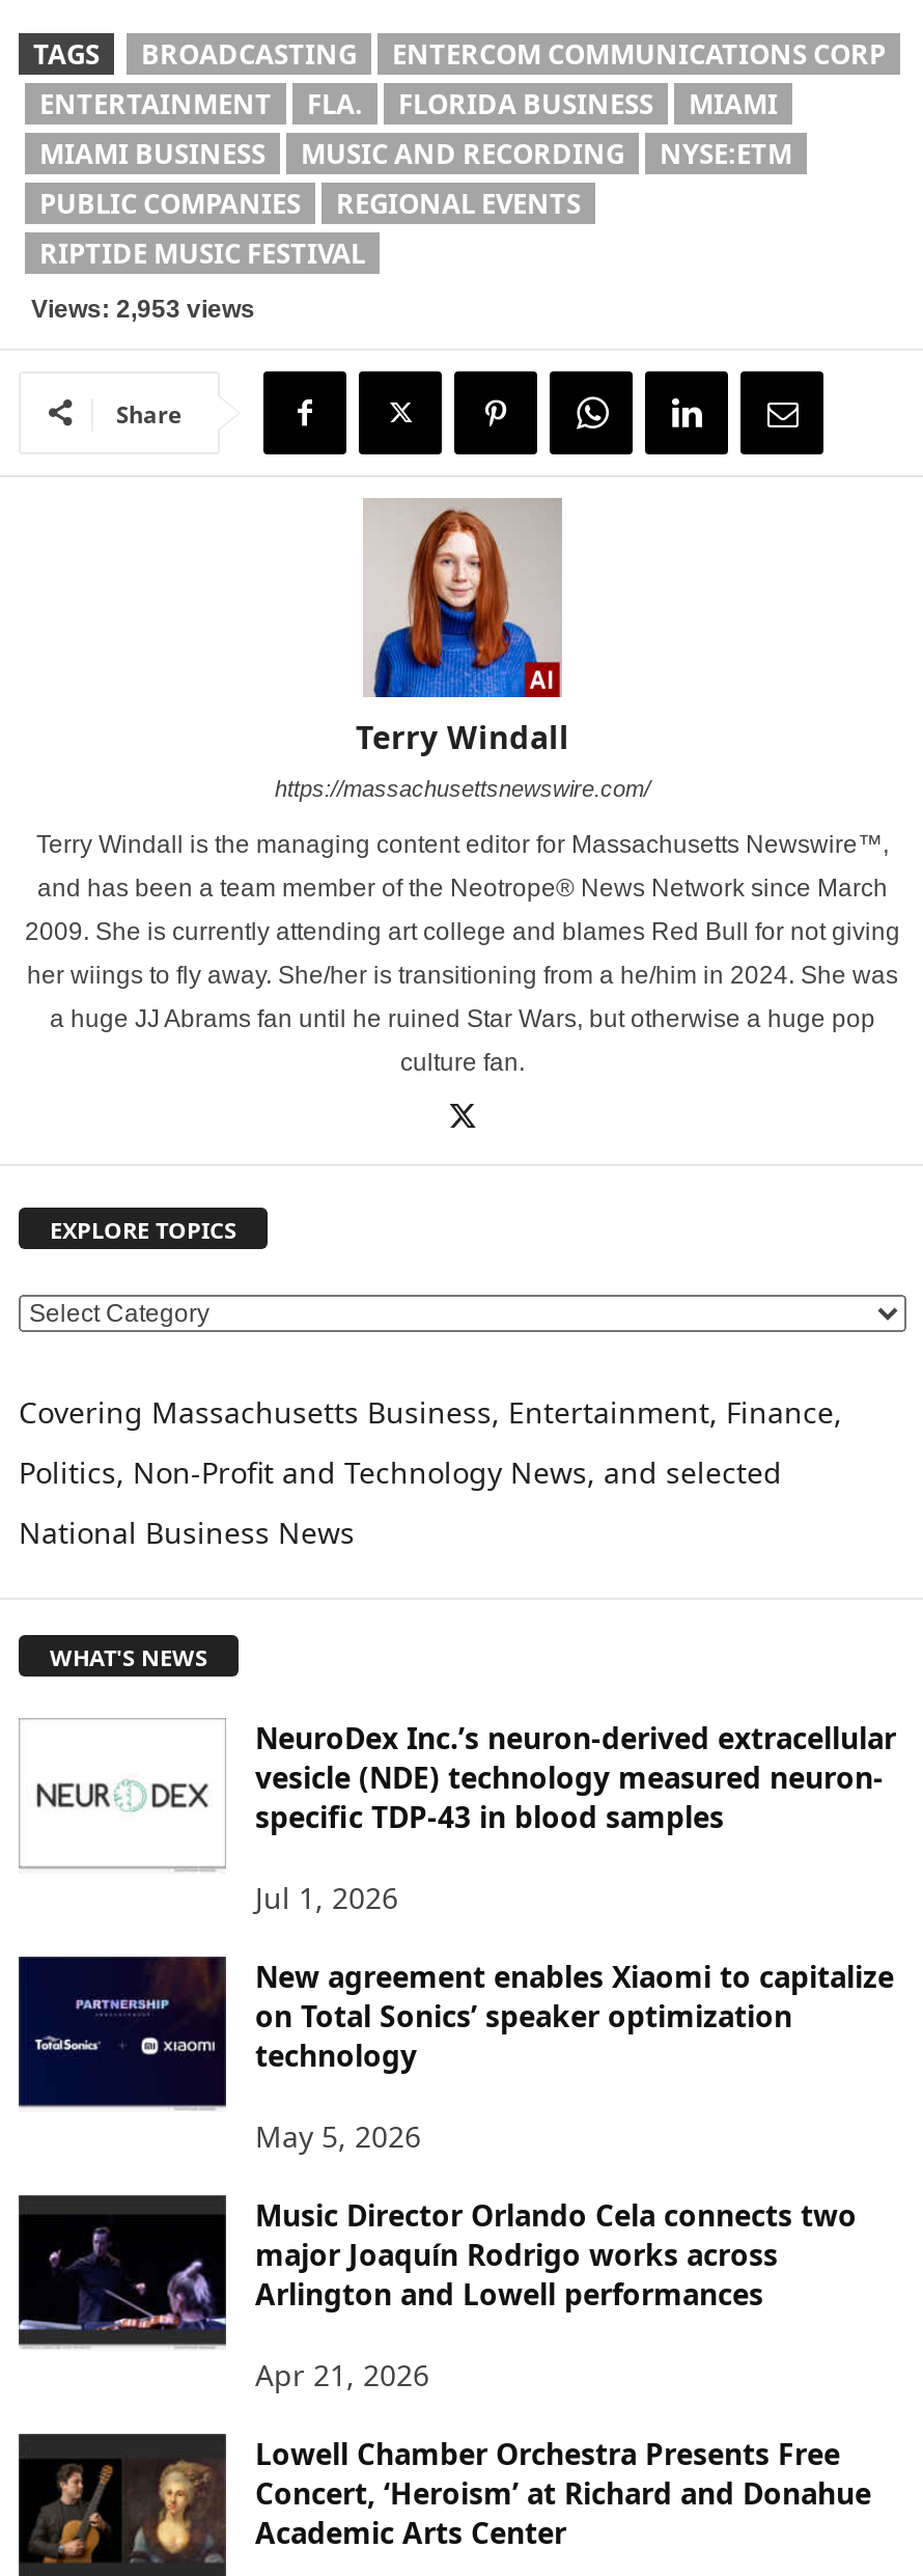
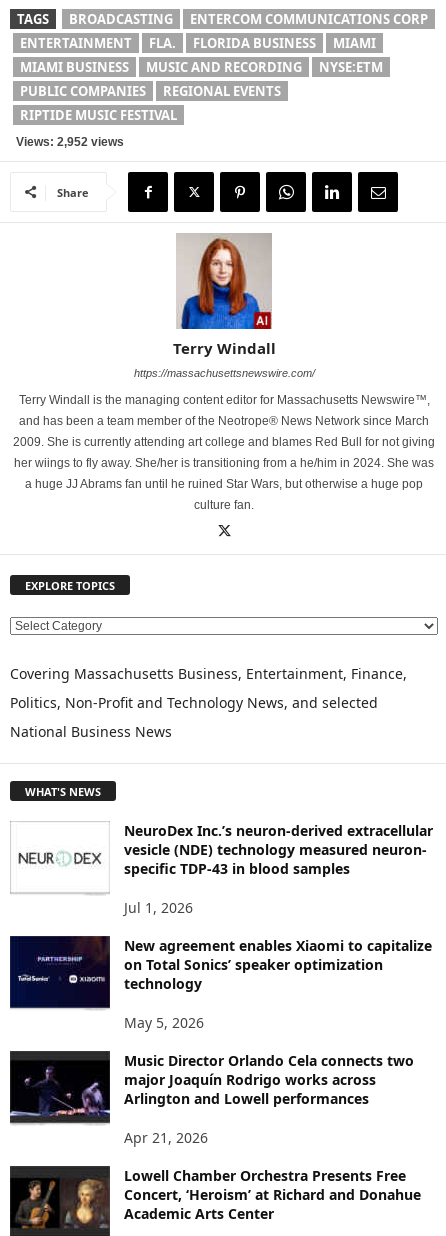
- Views: 2,953 views
+ Views: 2,952 views
